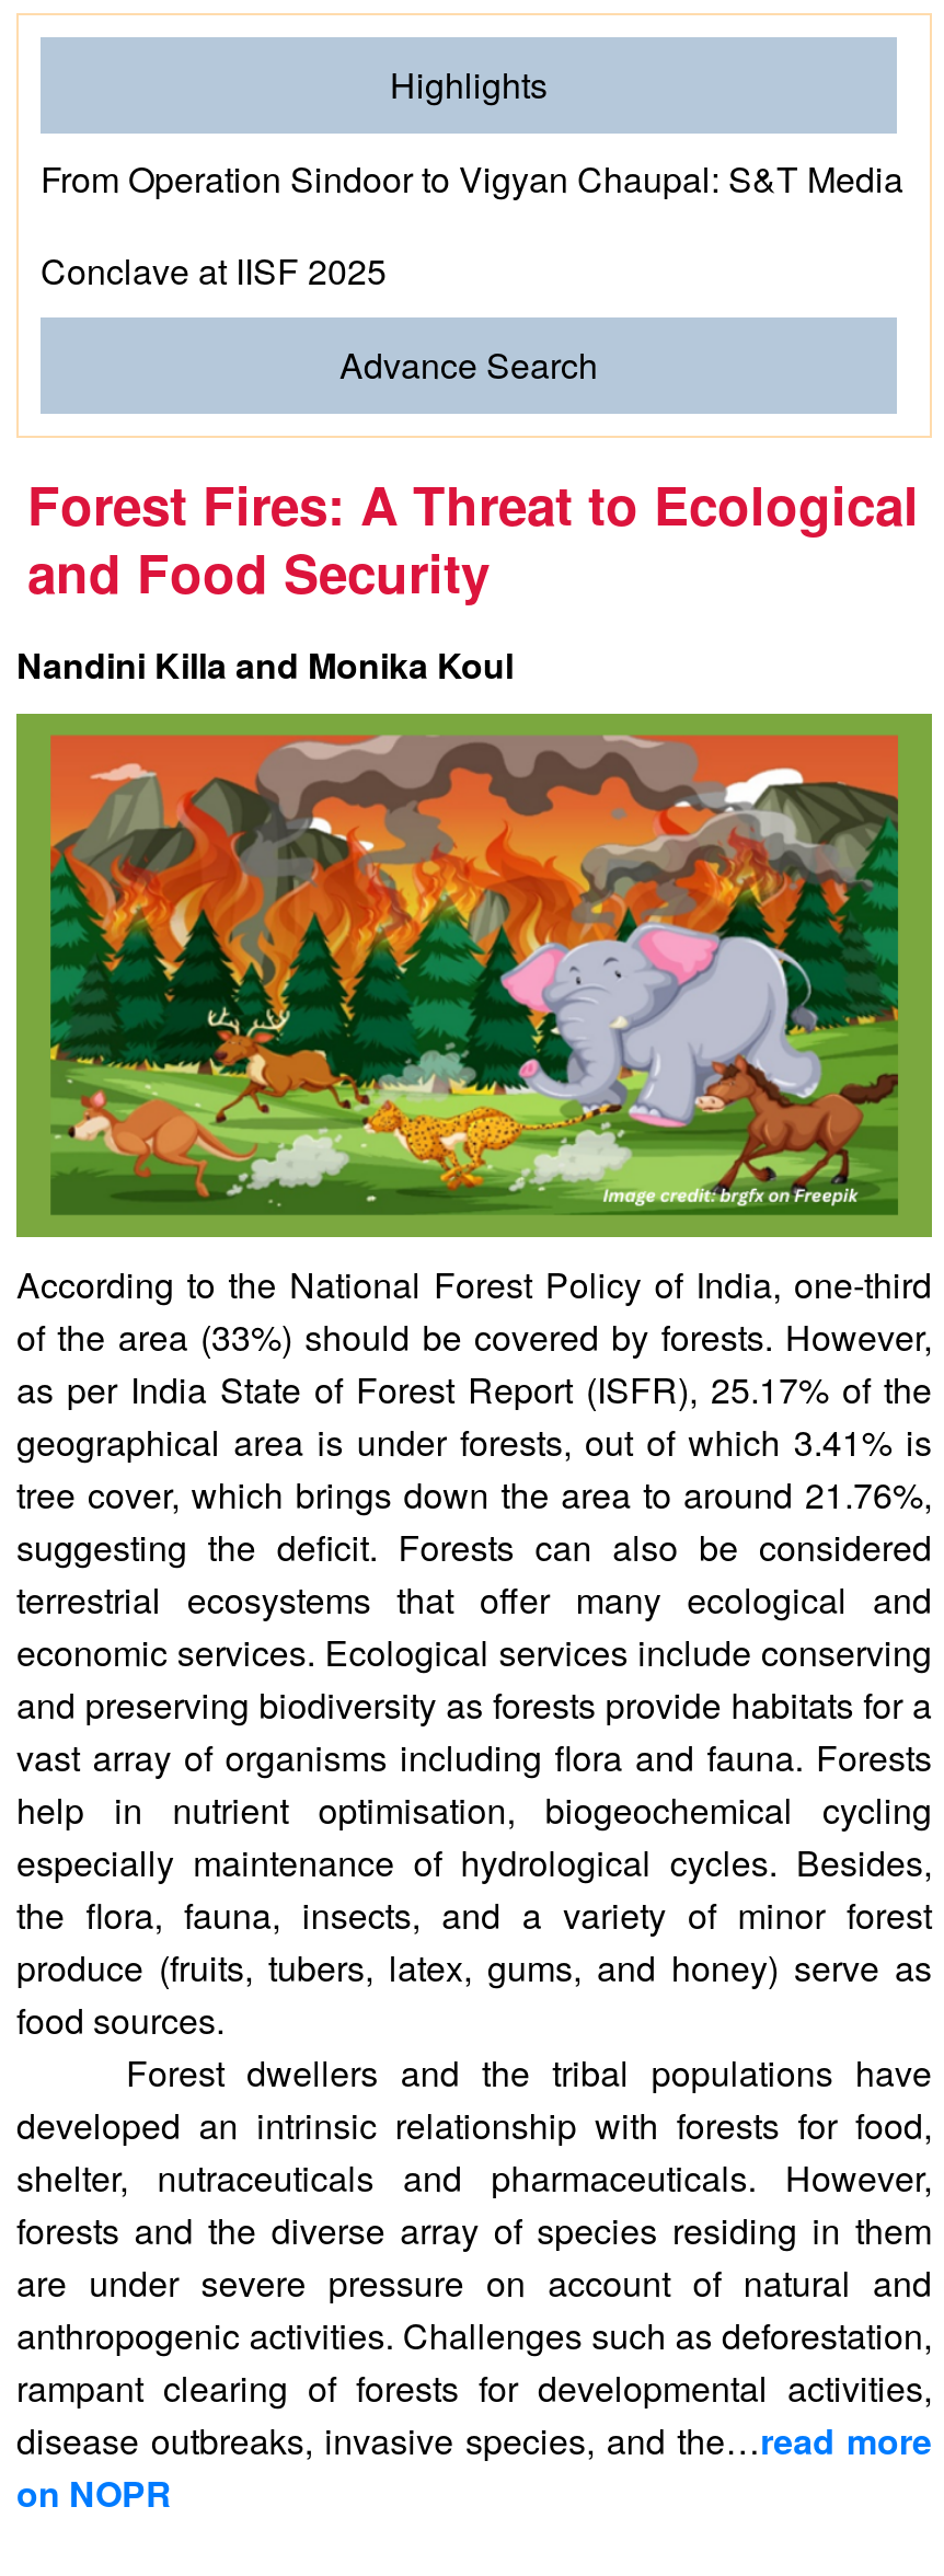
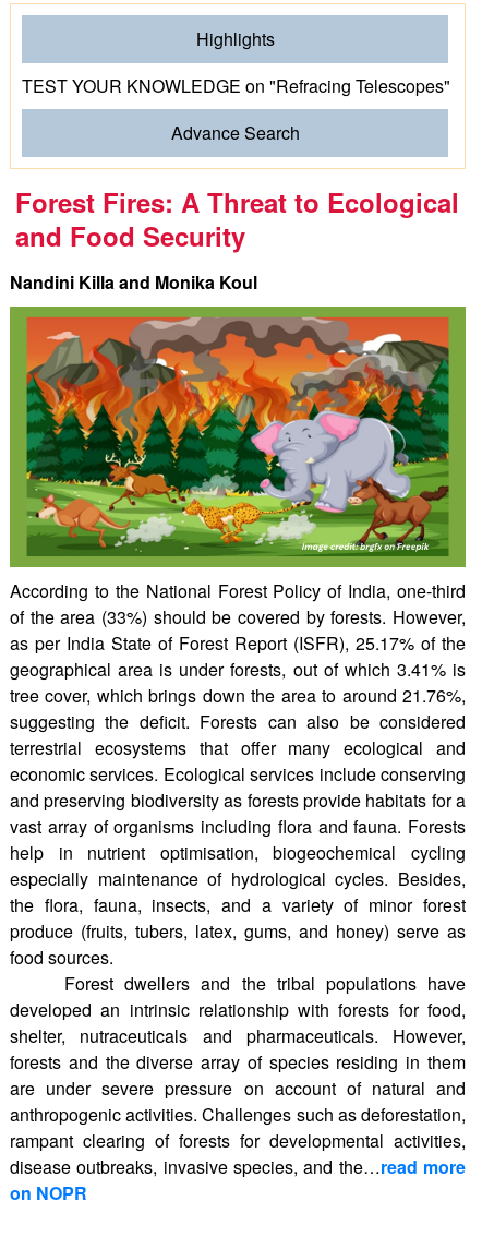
- From Operation Sindoor to Vigyan Chaupal: S&T Media
- Conclave at IISF 2025
+ TEST YOUR KNOWLEDGE on "Refracing Telescopes"
